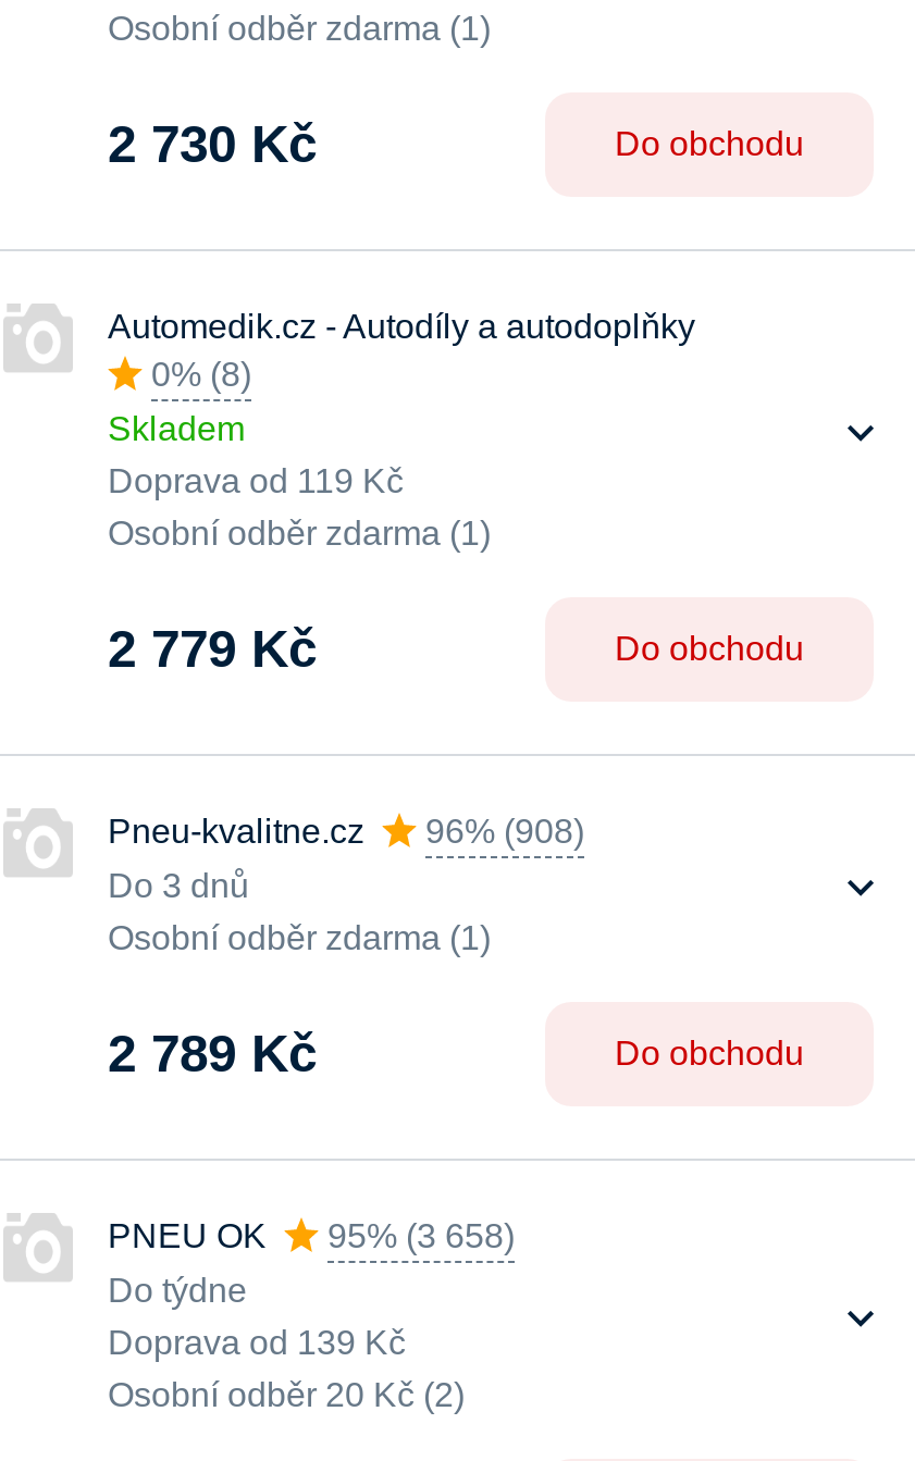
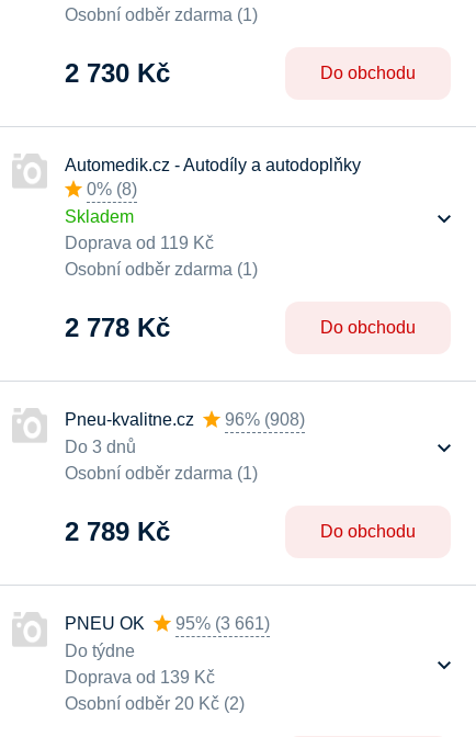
- 2 779 Kč
+ 2 778 Kč

- PNEU OK 95% (3 658)
+ PNEU OK 95% (3 661)
